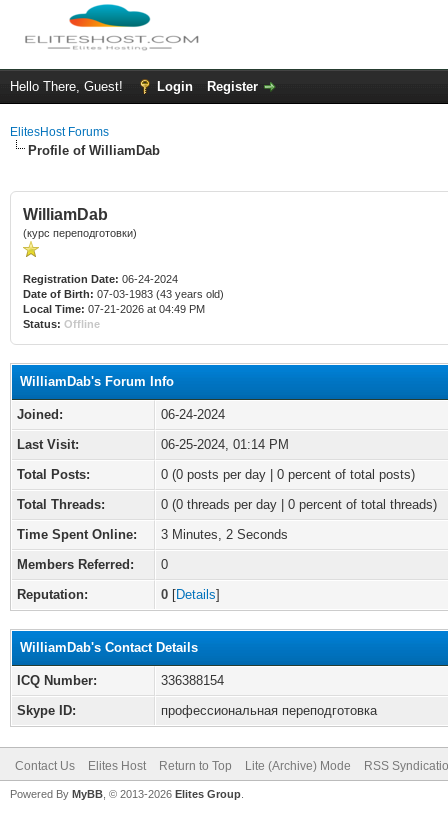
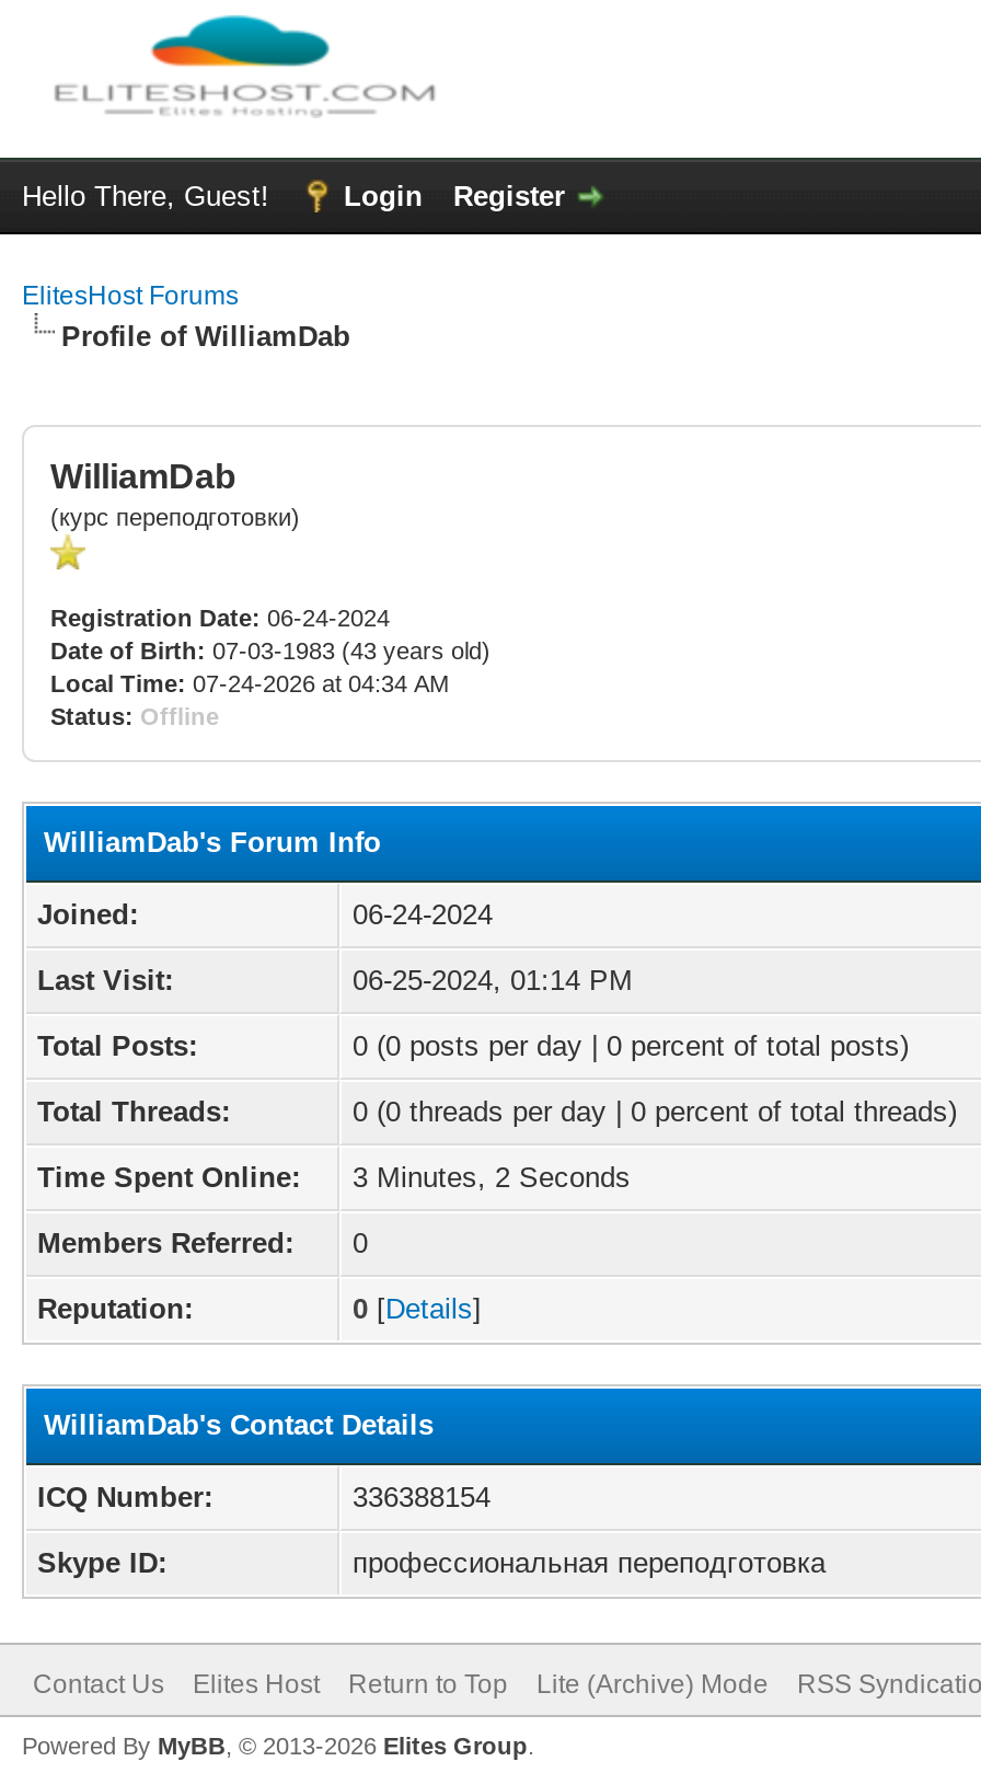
- Local Time: 07-21-2026 at 04:49 PM
+ Local Time: 07-24-2026 at 04:34 AM
